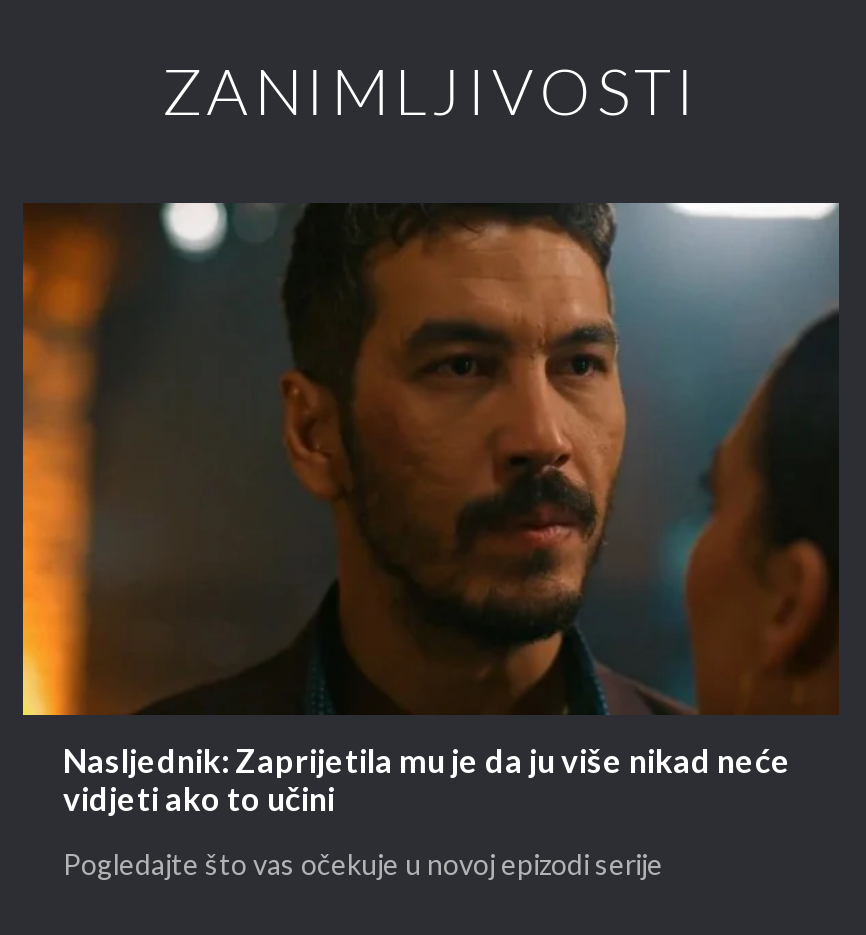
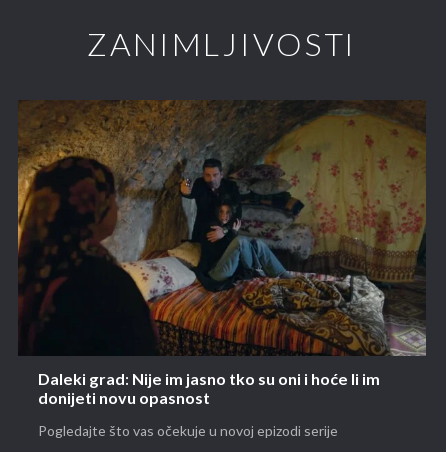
- [image]
- Nasljednik: Zaprijetila mu je da ju više nikad neće
- vidjeti ako to učini
+ [image]
+ Daleki grad: Nije im jasno tko su oni i hoće li im
+ donijeti novu opasnost
